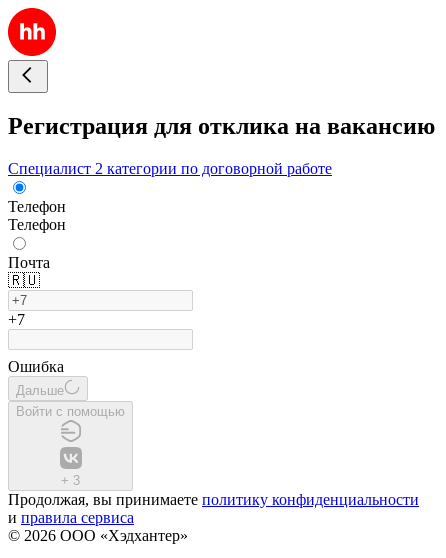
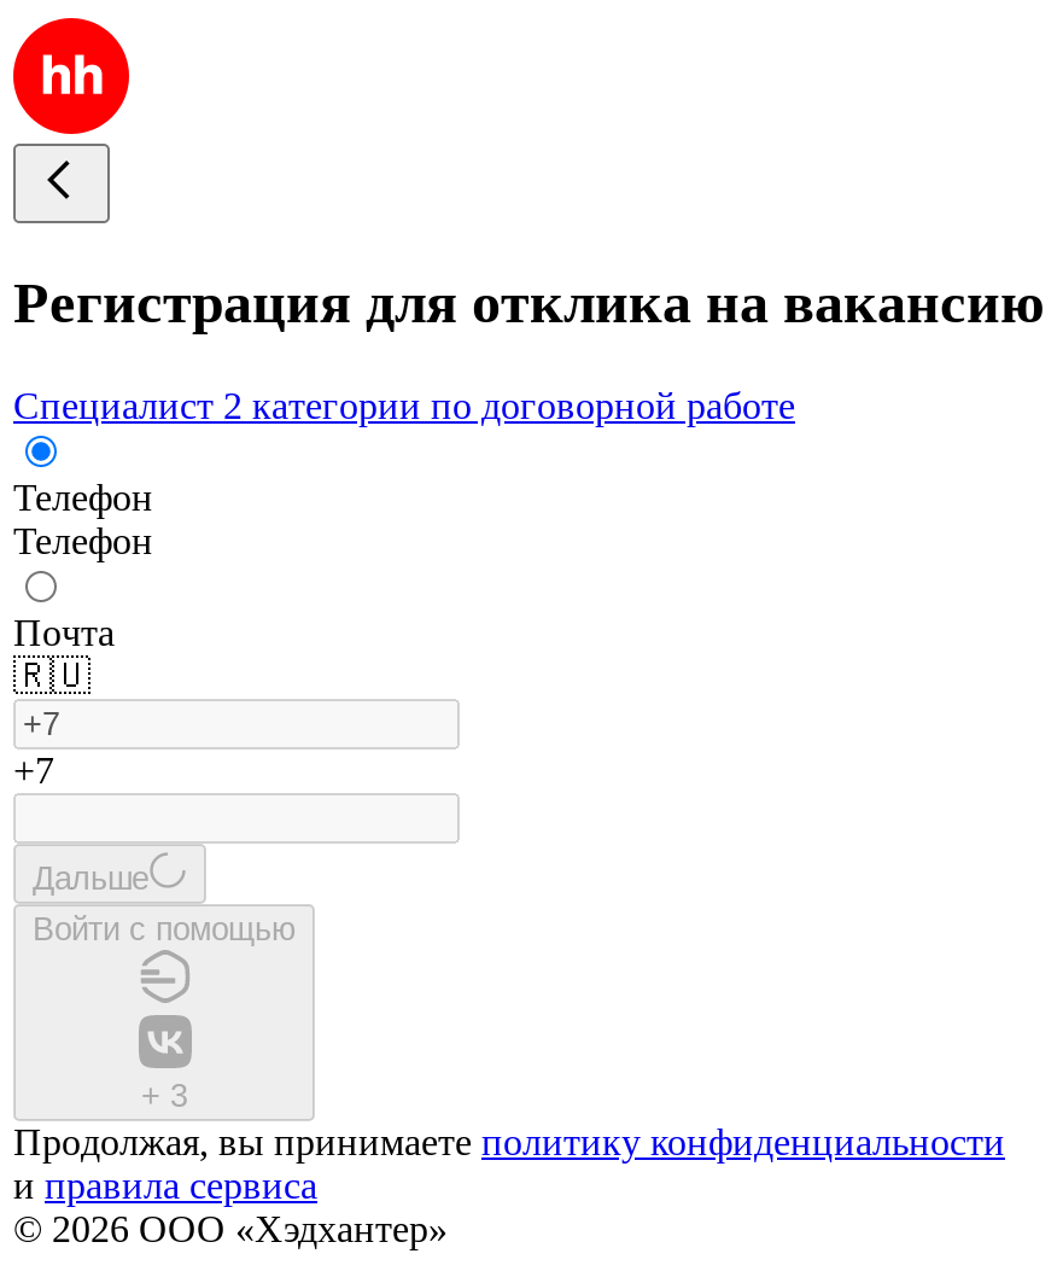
- Ошибка
